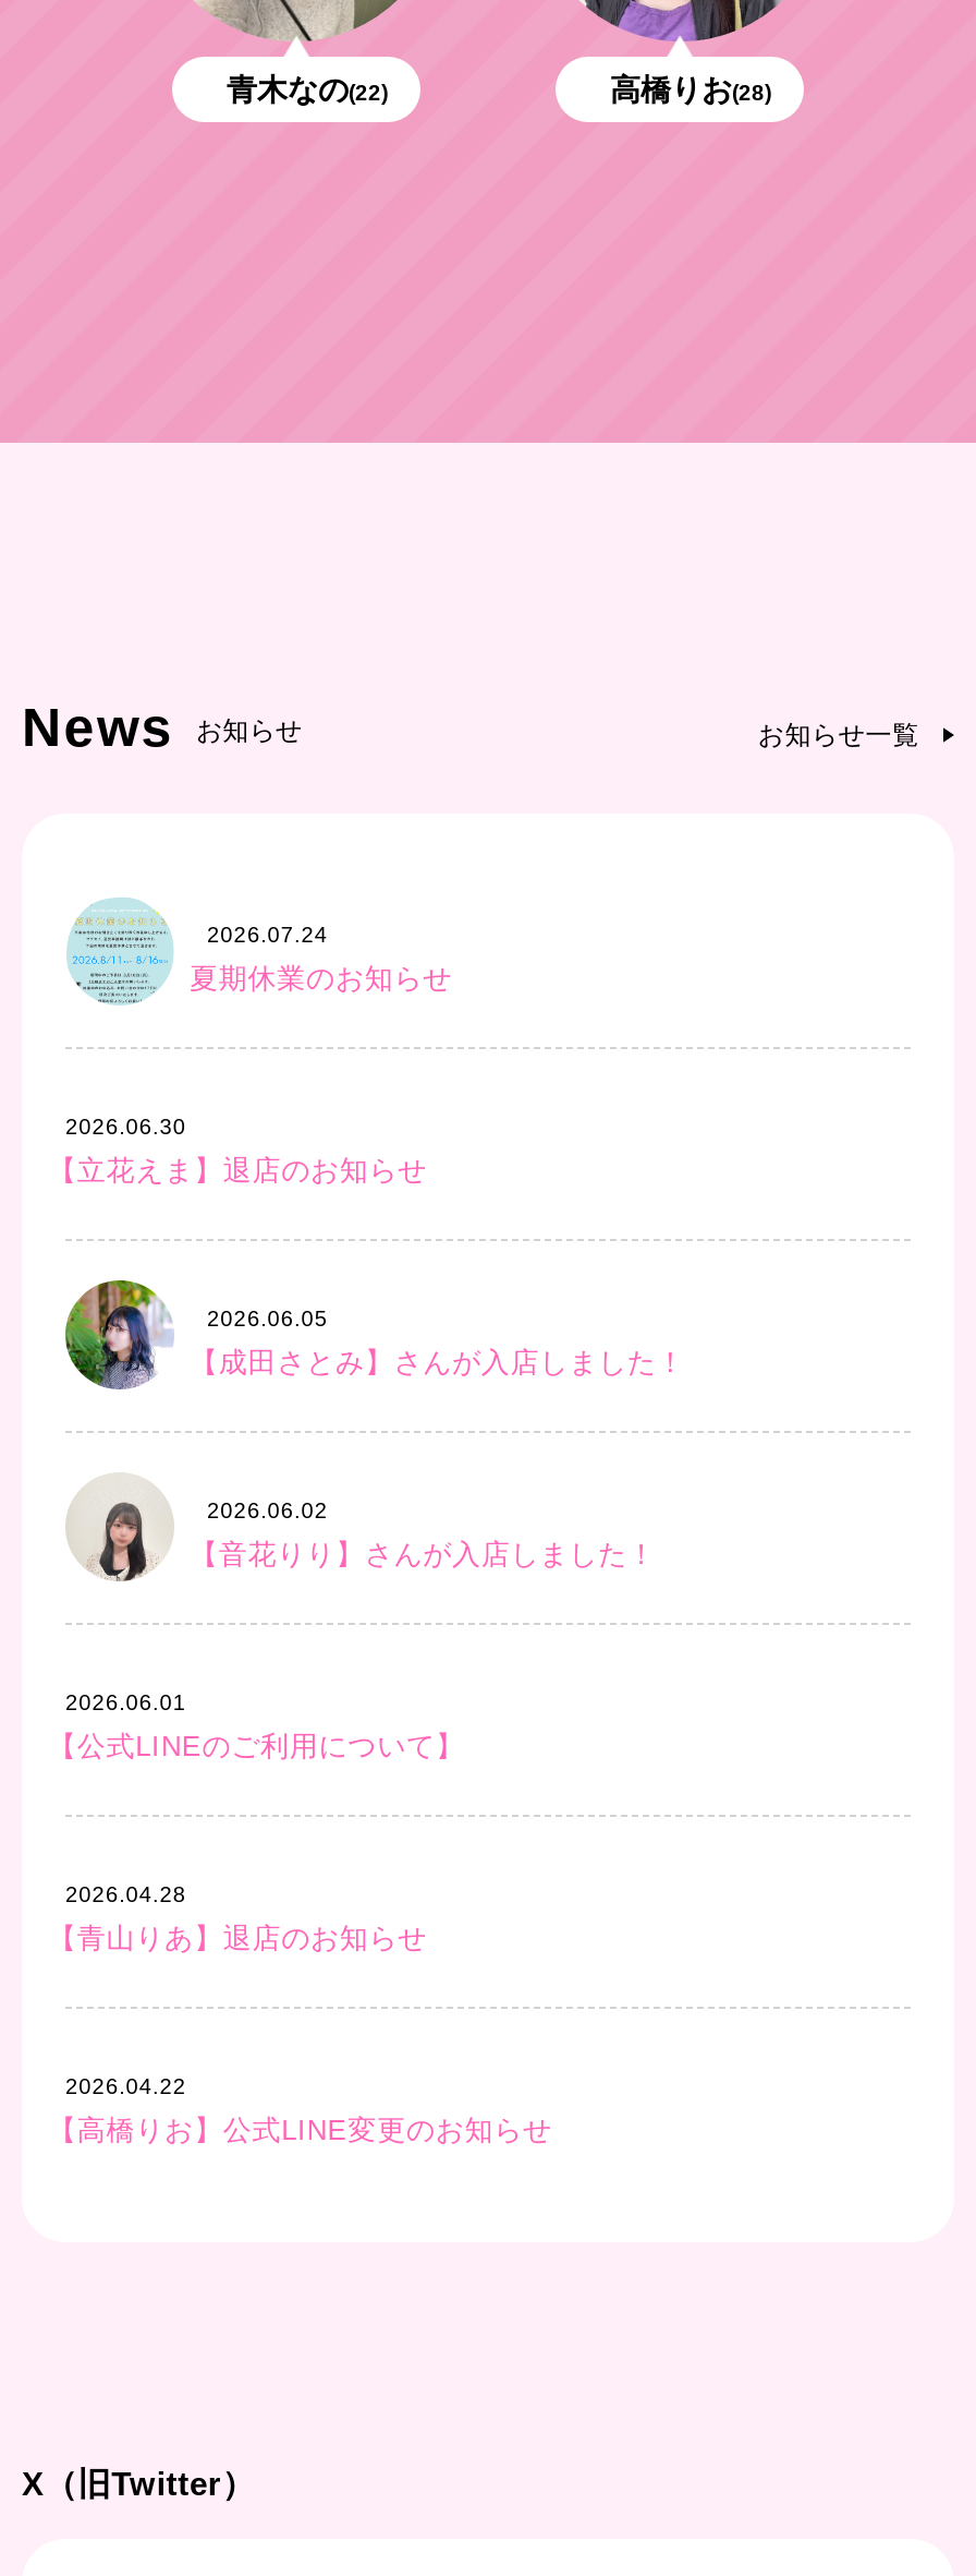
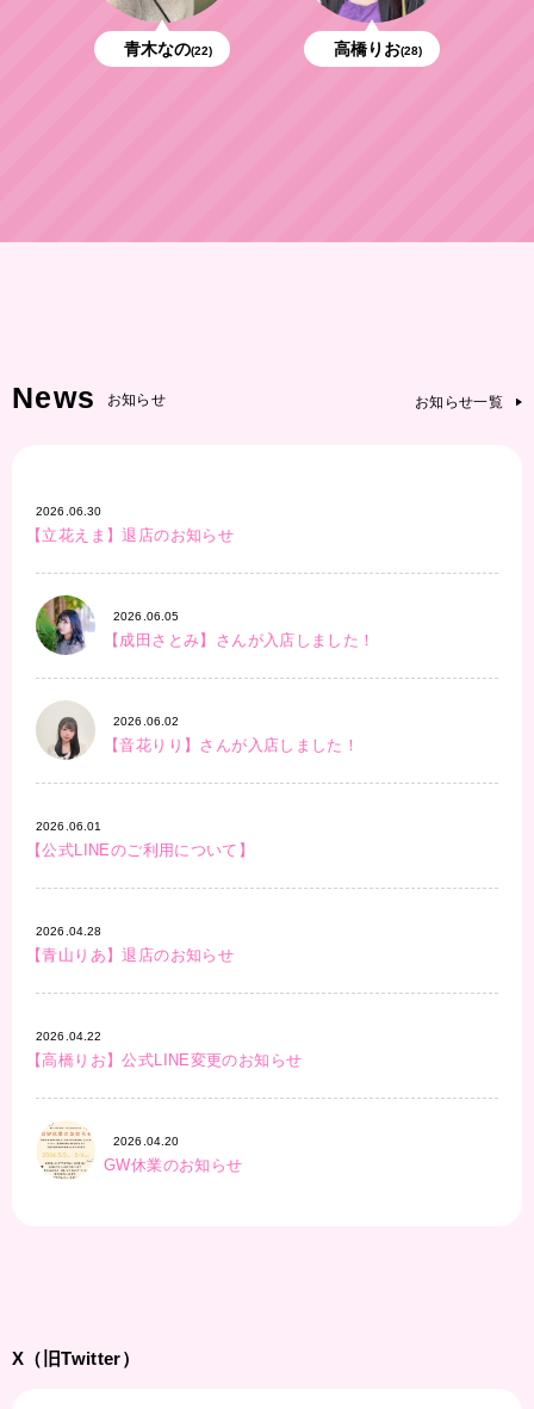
- [image]
- 2026.07.24
- 夏期休業のお知らせ

moved up: [image] | 2026.06.30 | 【立花えま】退店のお知らせ | ... | 2026.04.22 | 【高橋りお】公式LINE変更のお知らせ

+ [image]
+ 2026.04.20
+ GW休業のお知らせ
